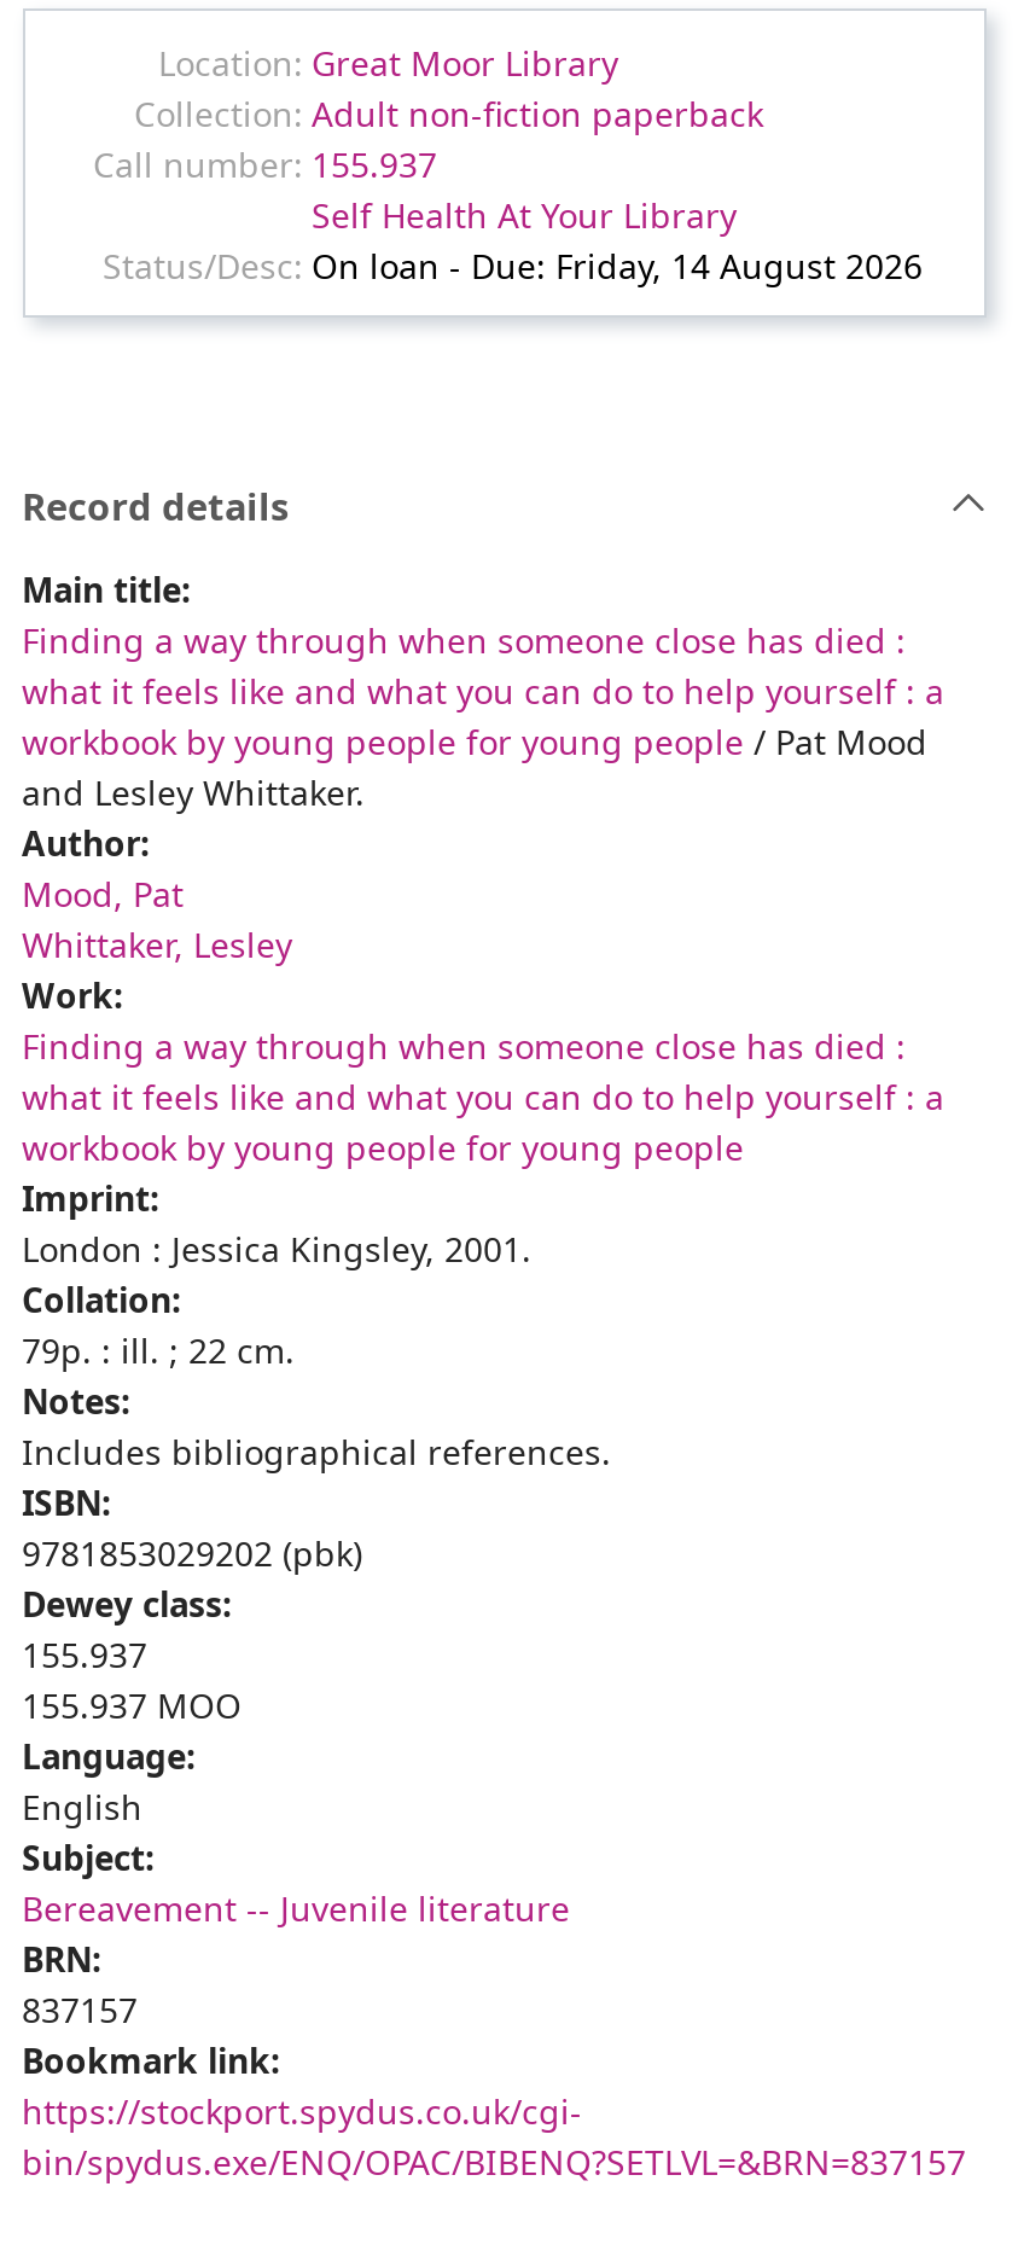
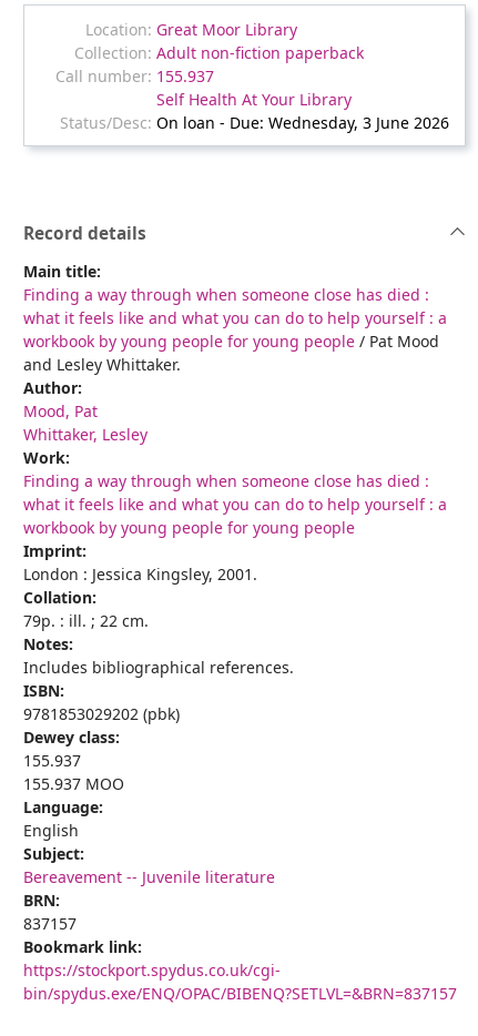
- On loan - Due: Friday, 14 August 2026
+ On loan - Due: Wednesday, 3 June 2026
